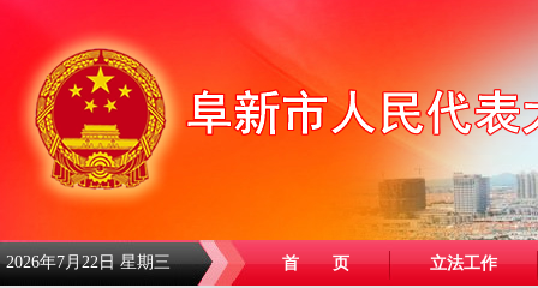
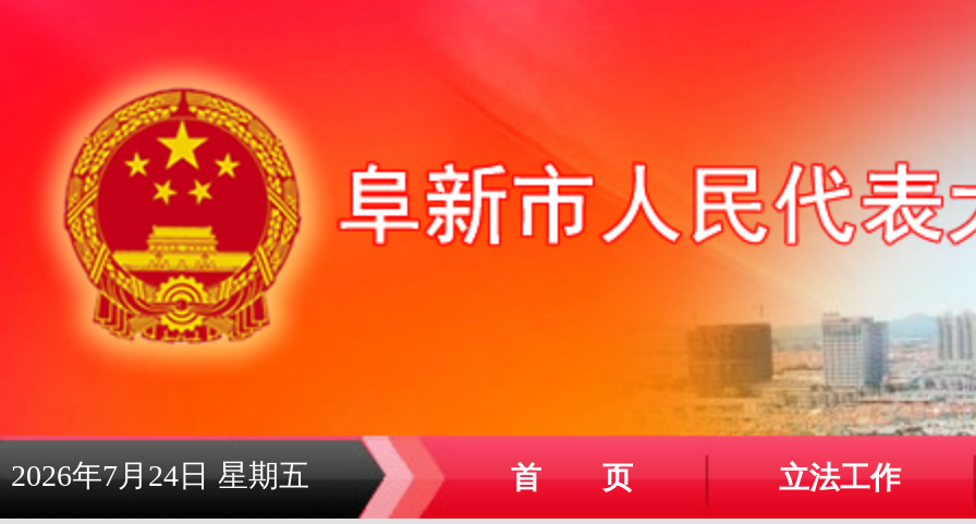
- 2026年7月22日 星期三
+ 2026年7月24日 星期五
